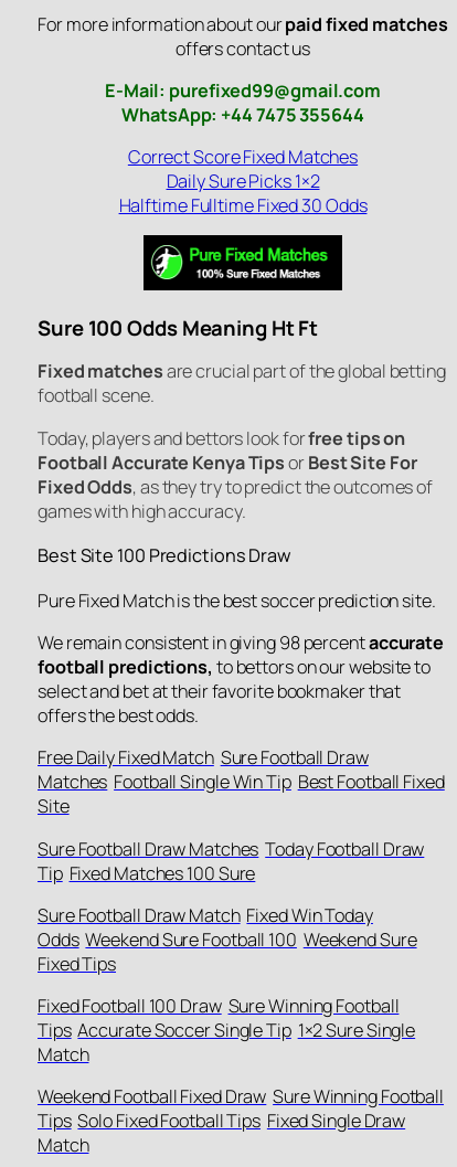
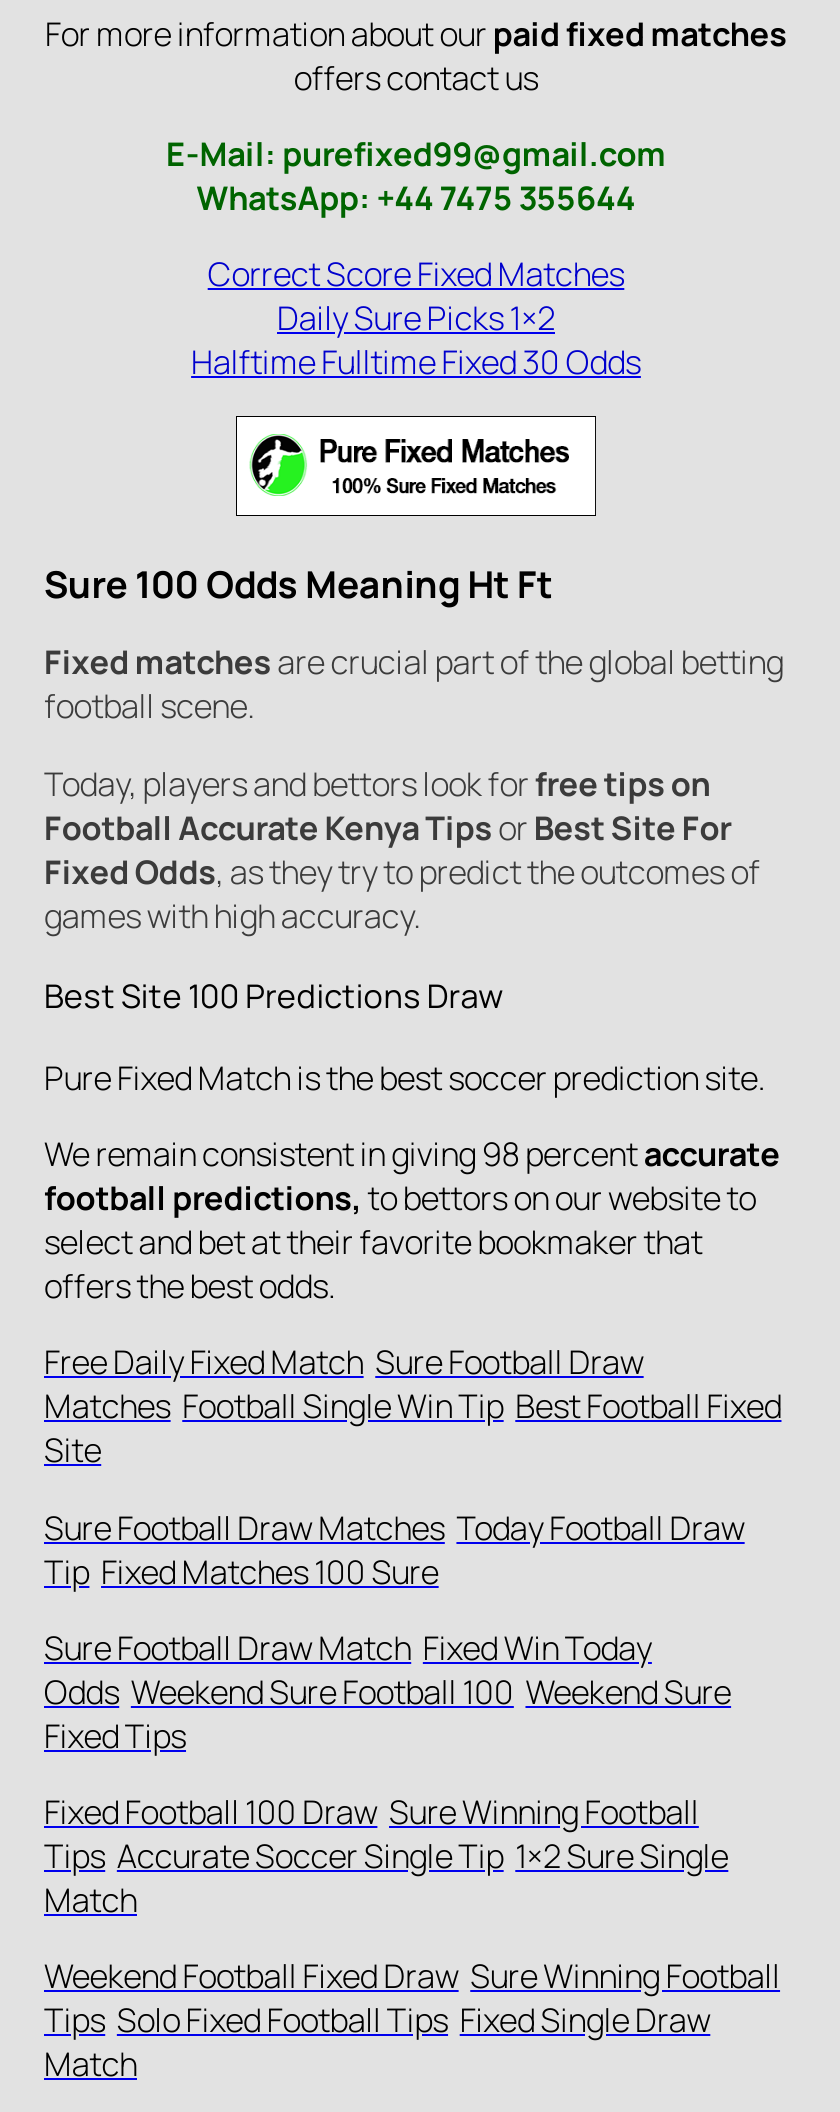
- [image]
+ [image]
